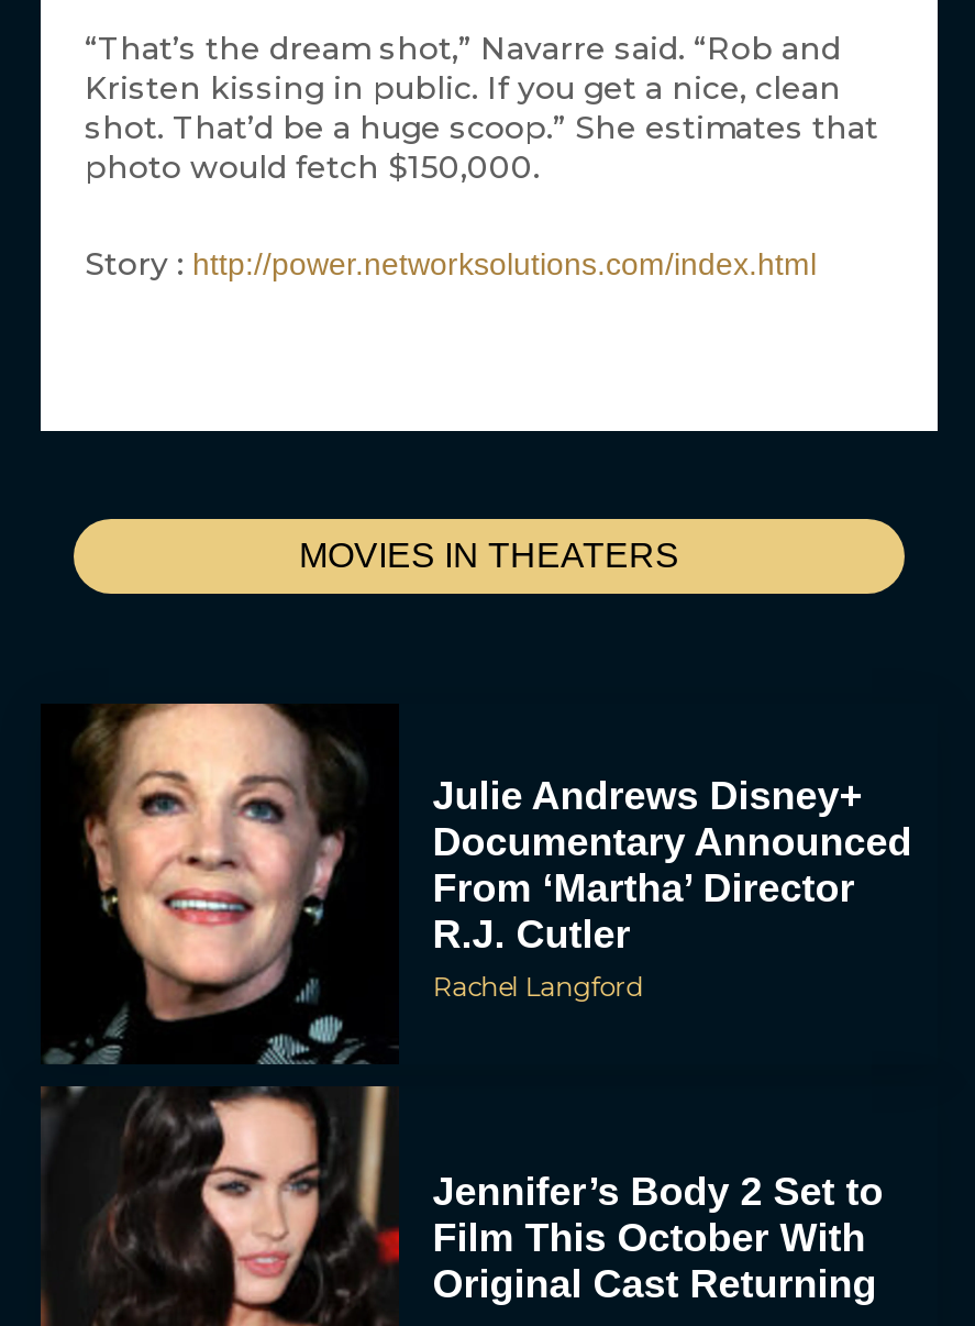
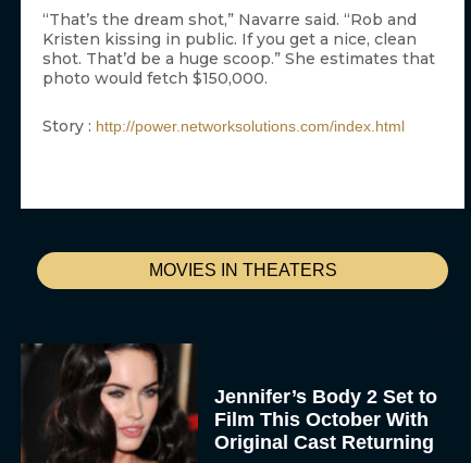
- [image]
- Julie Andrews Disney+
- Documentary Announced
- From ‘Martha’ Director
- R.J. Cutler
- Rachel Langford
